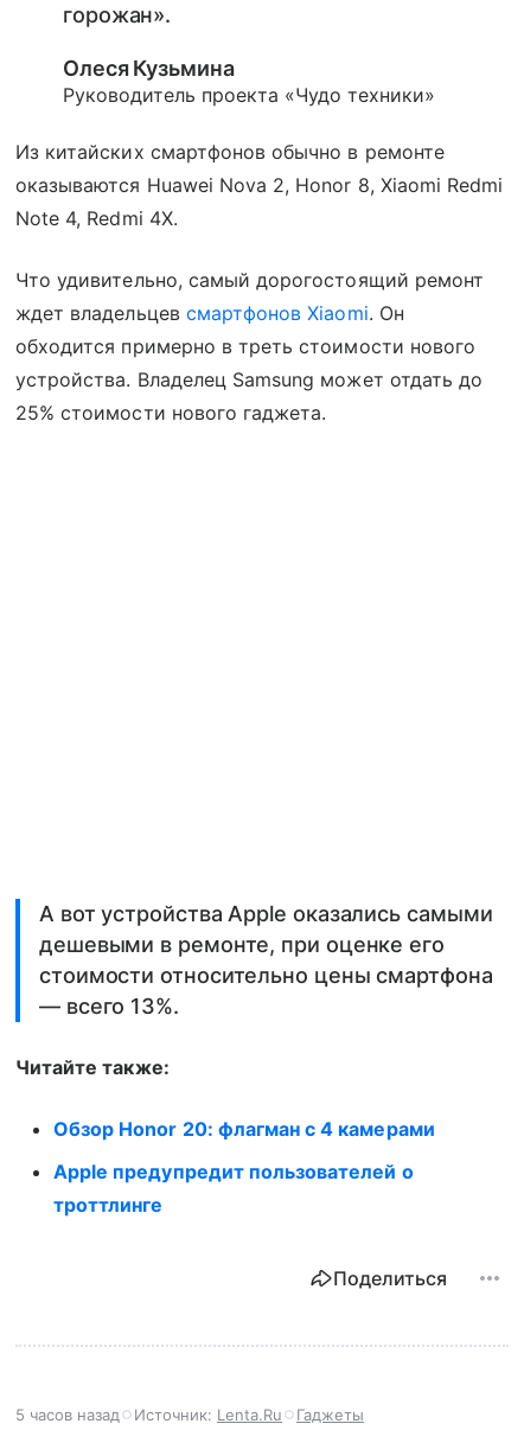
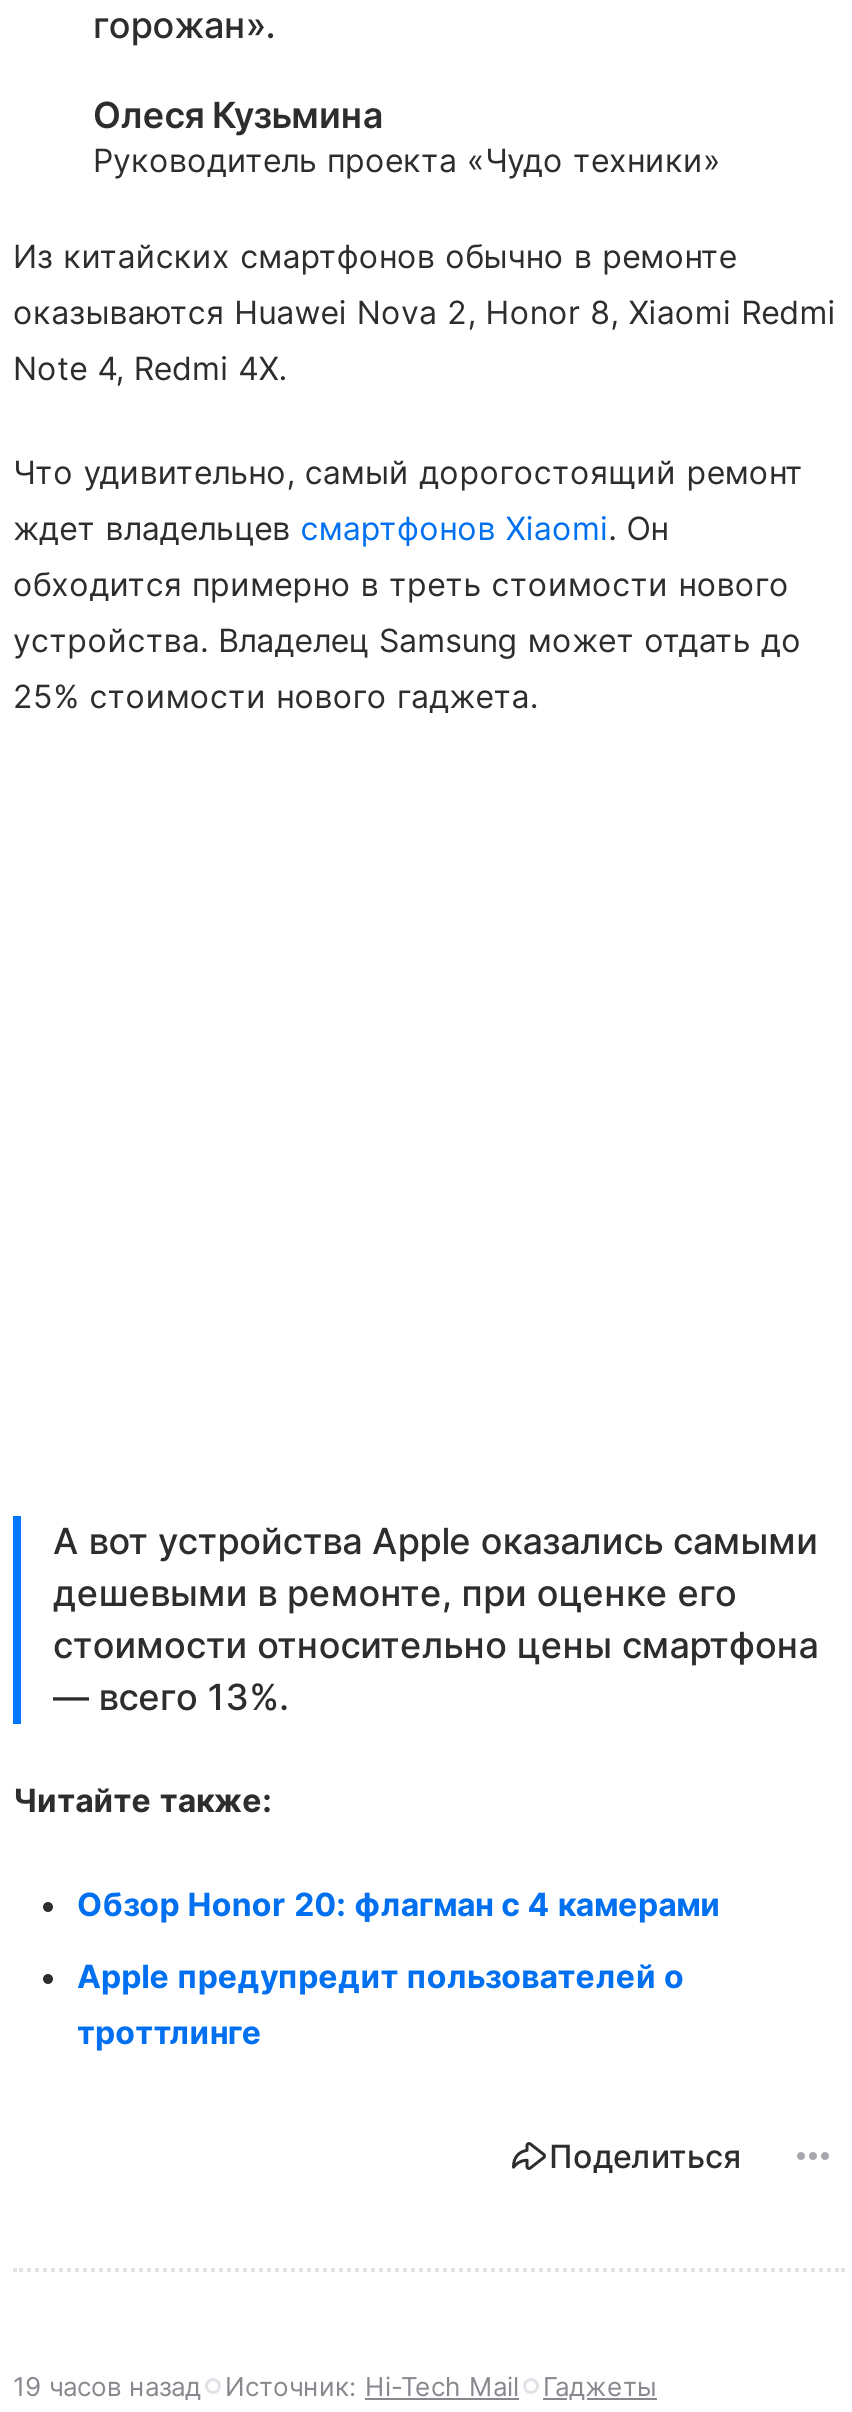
- 5 часов назад
- Источник: Lenta.Ru
+ 19 часов назад
+ Источник: Hi-Tech Mail
